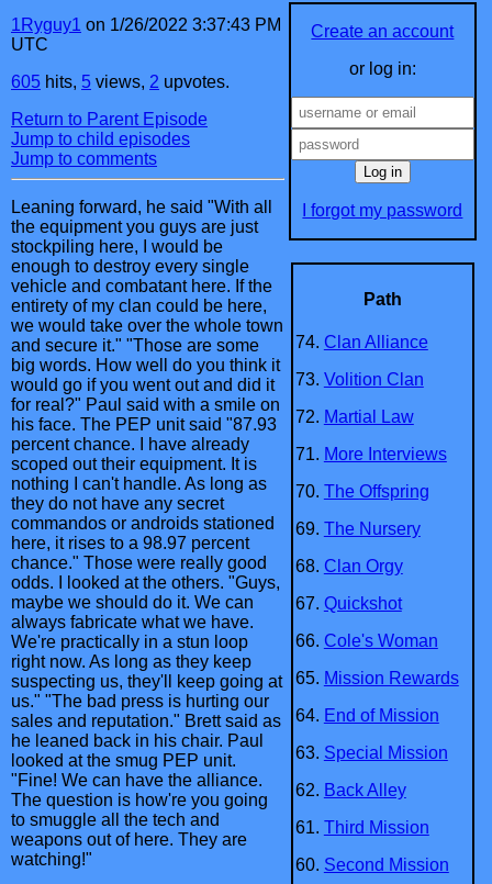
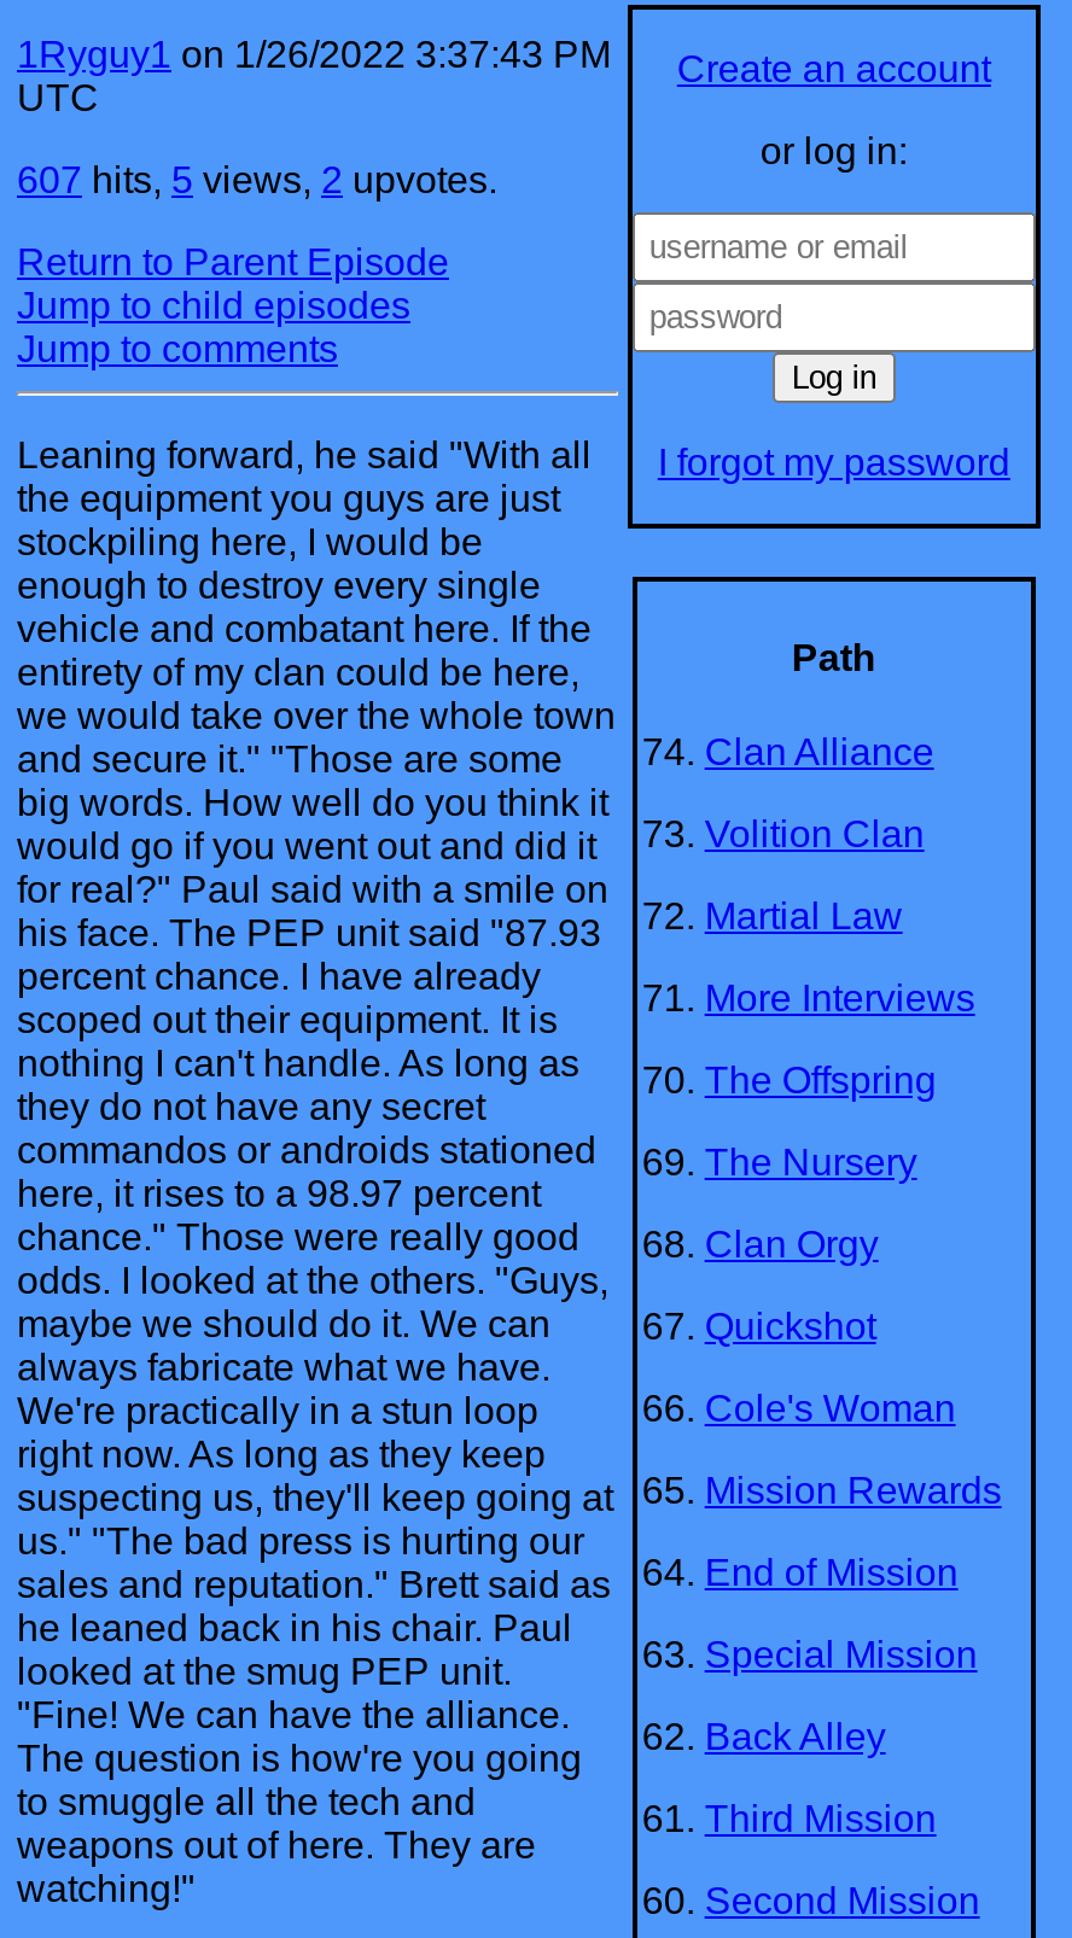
- 605 hits, 5 views, 2 upvotes.
+ 607 hits, 5 views, 2 upvotes.
